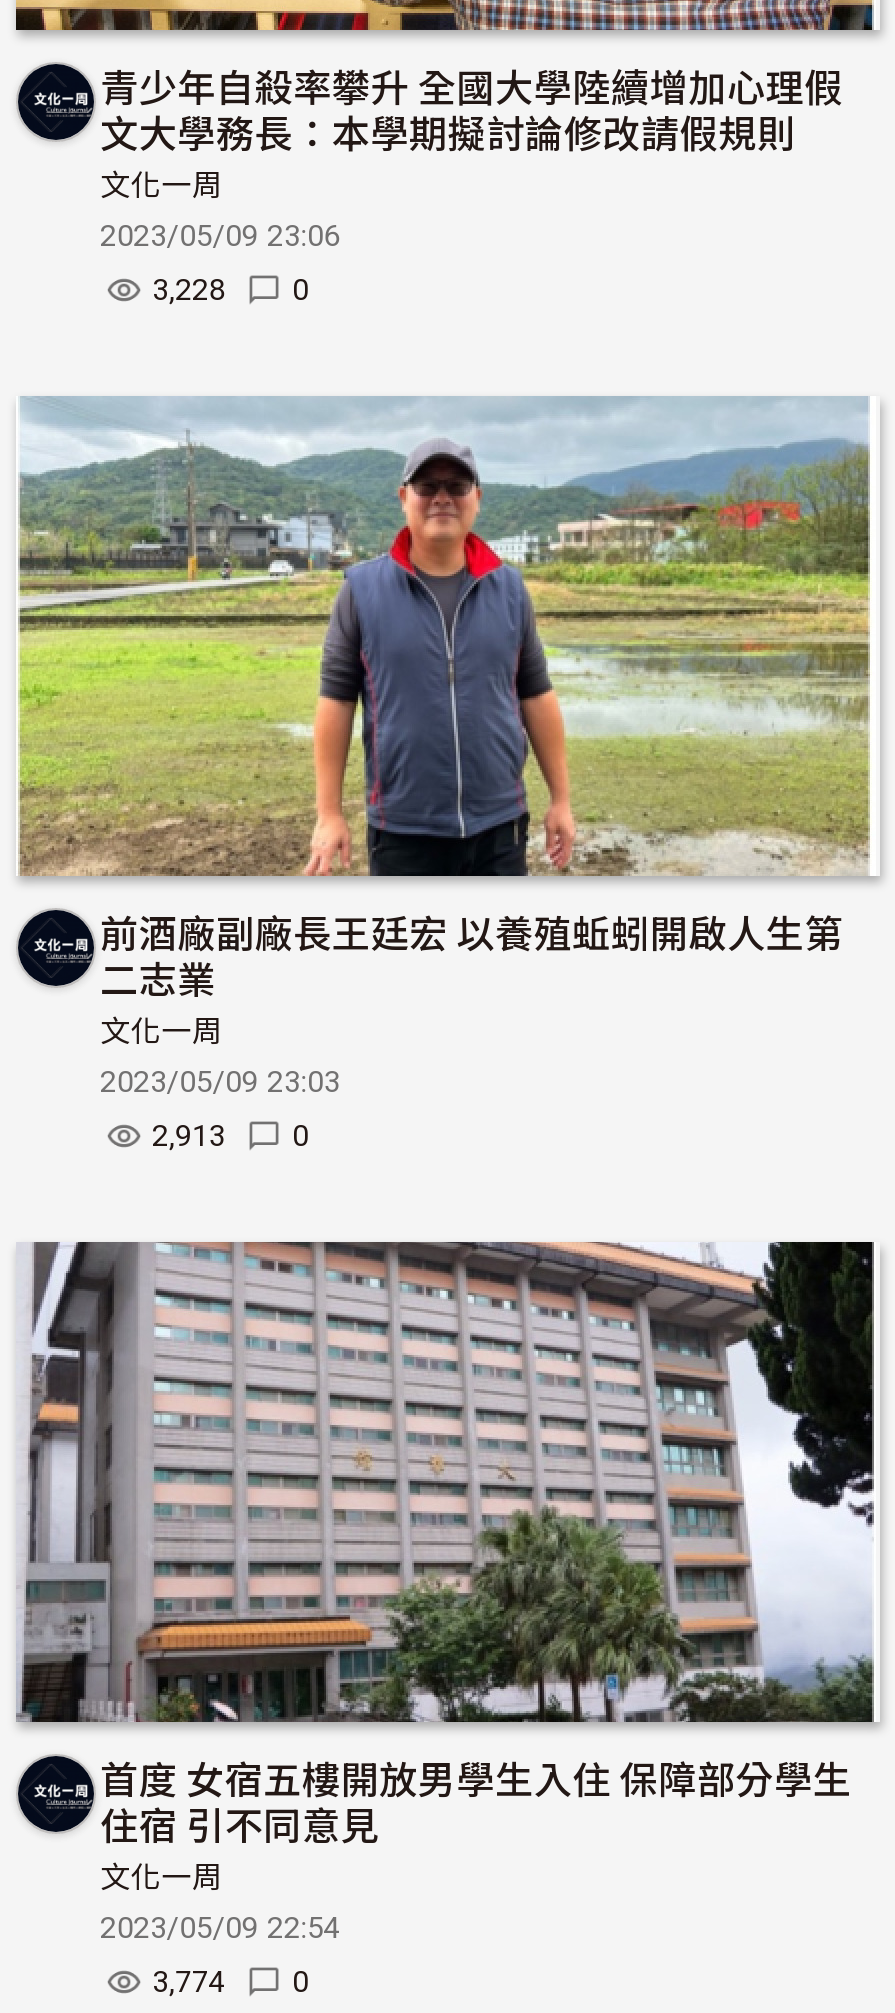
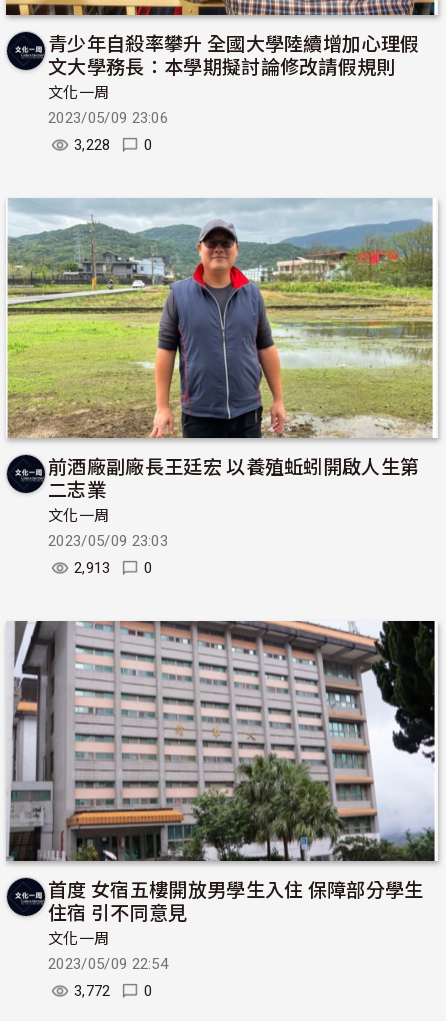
- 3,774 0
+ 3,772 0
